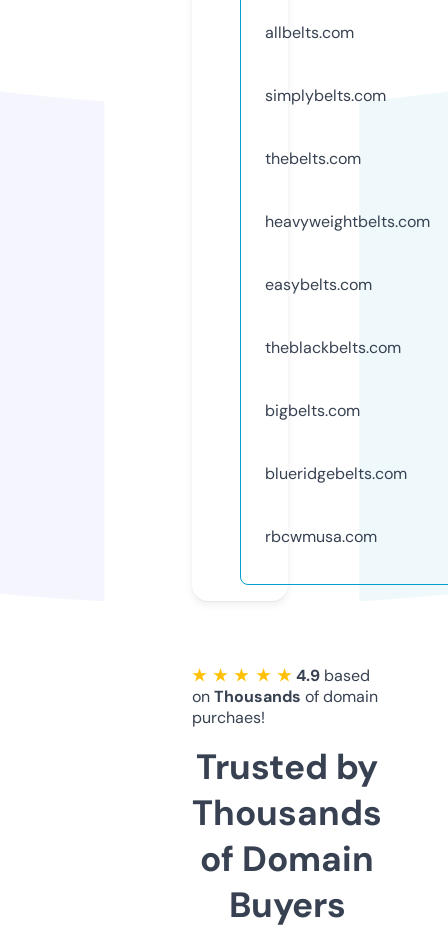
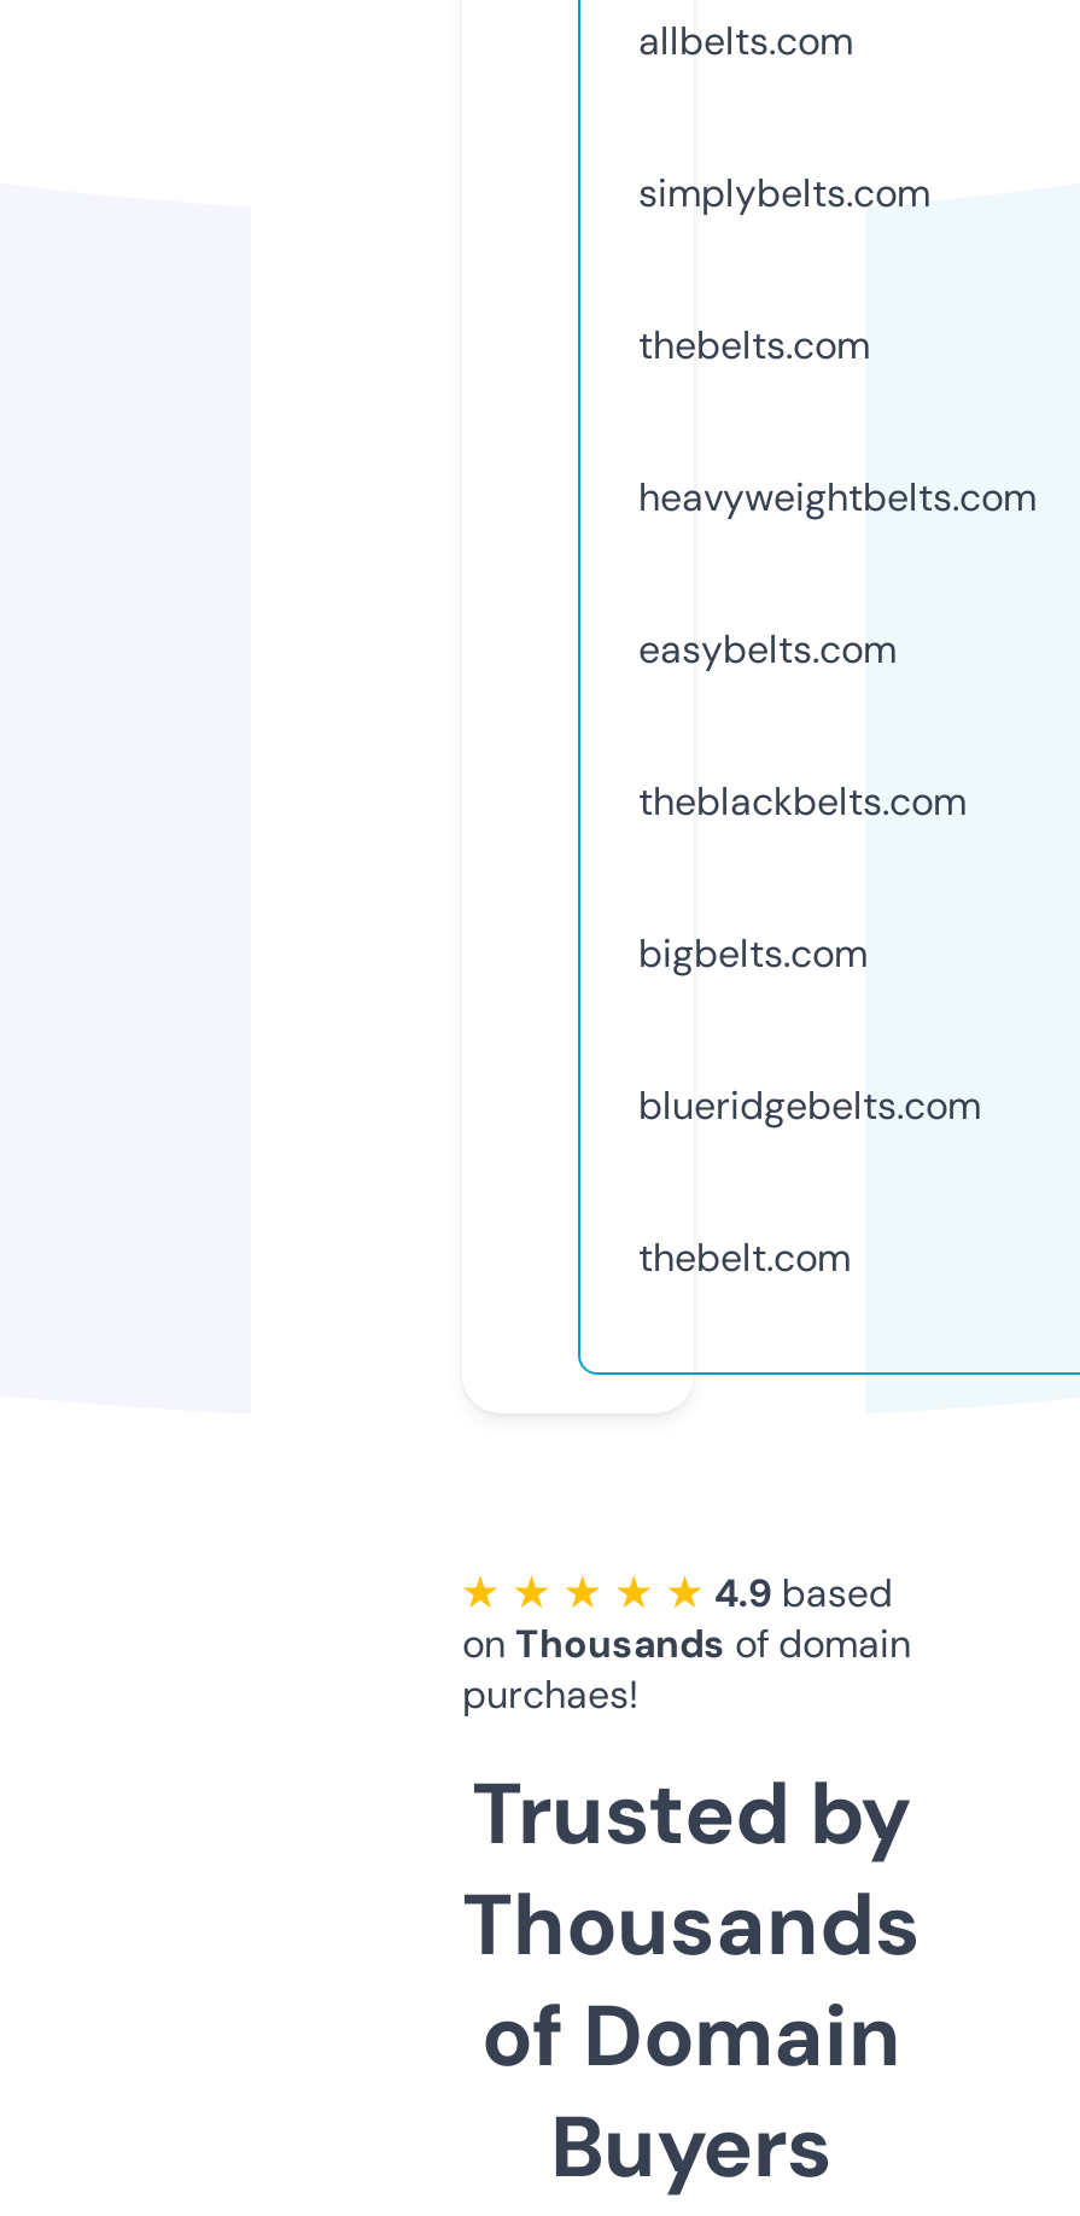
- rbcwmusa.com
+ thebelt.com
